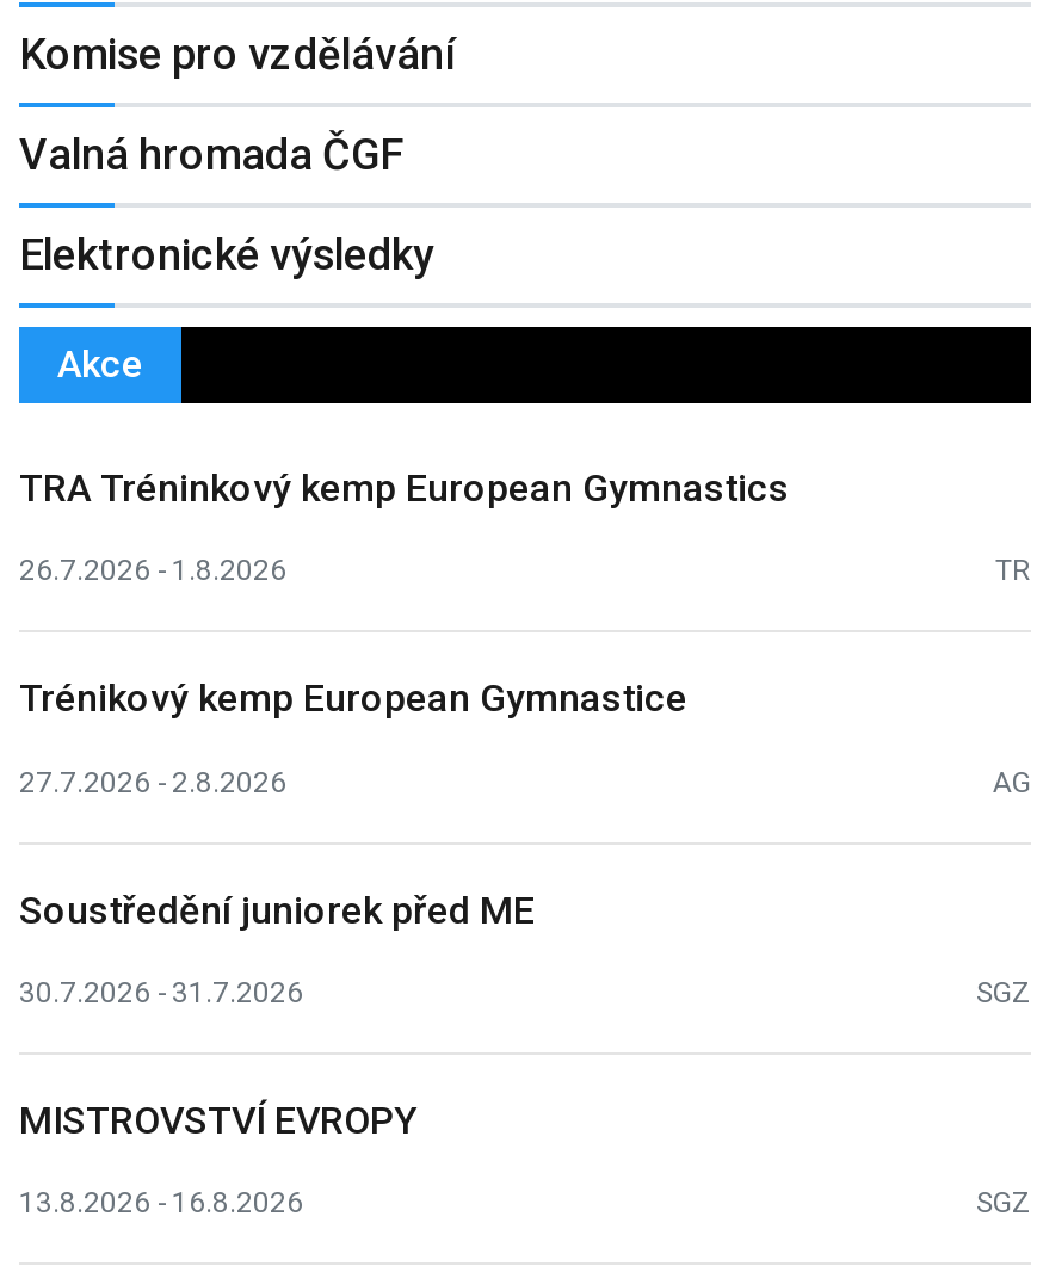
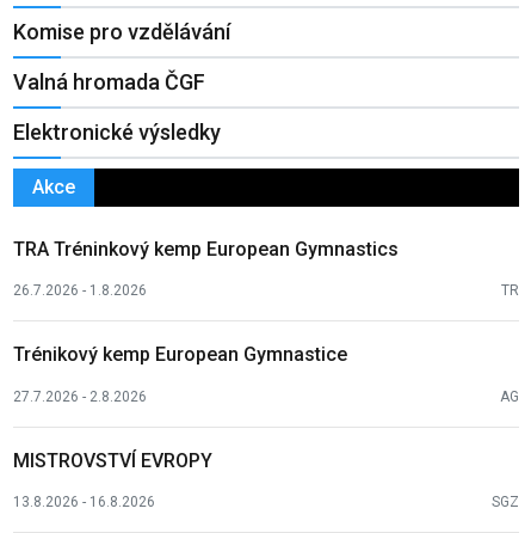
- Soustředění juniorek před ME
- 30.7.2026 - 31.7.2026
- SGZ
